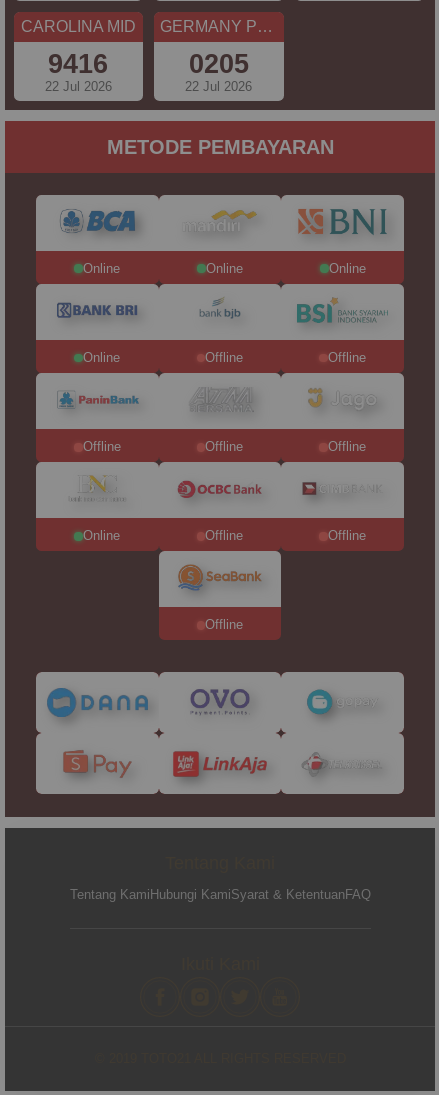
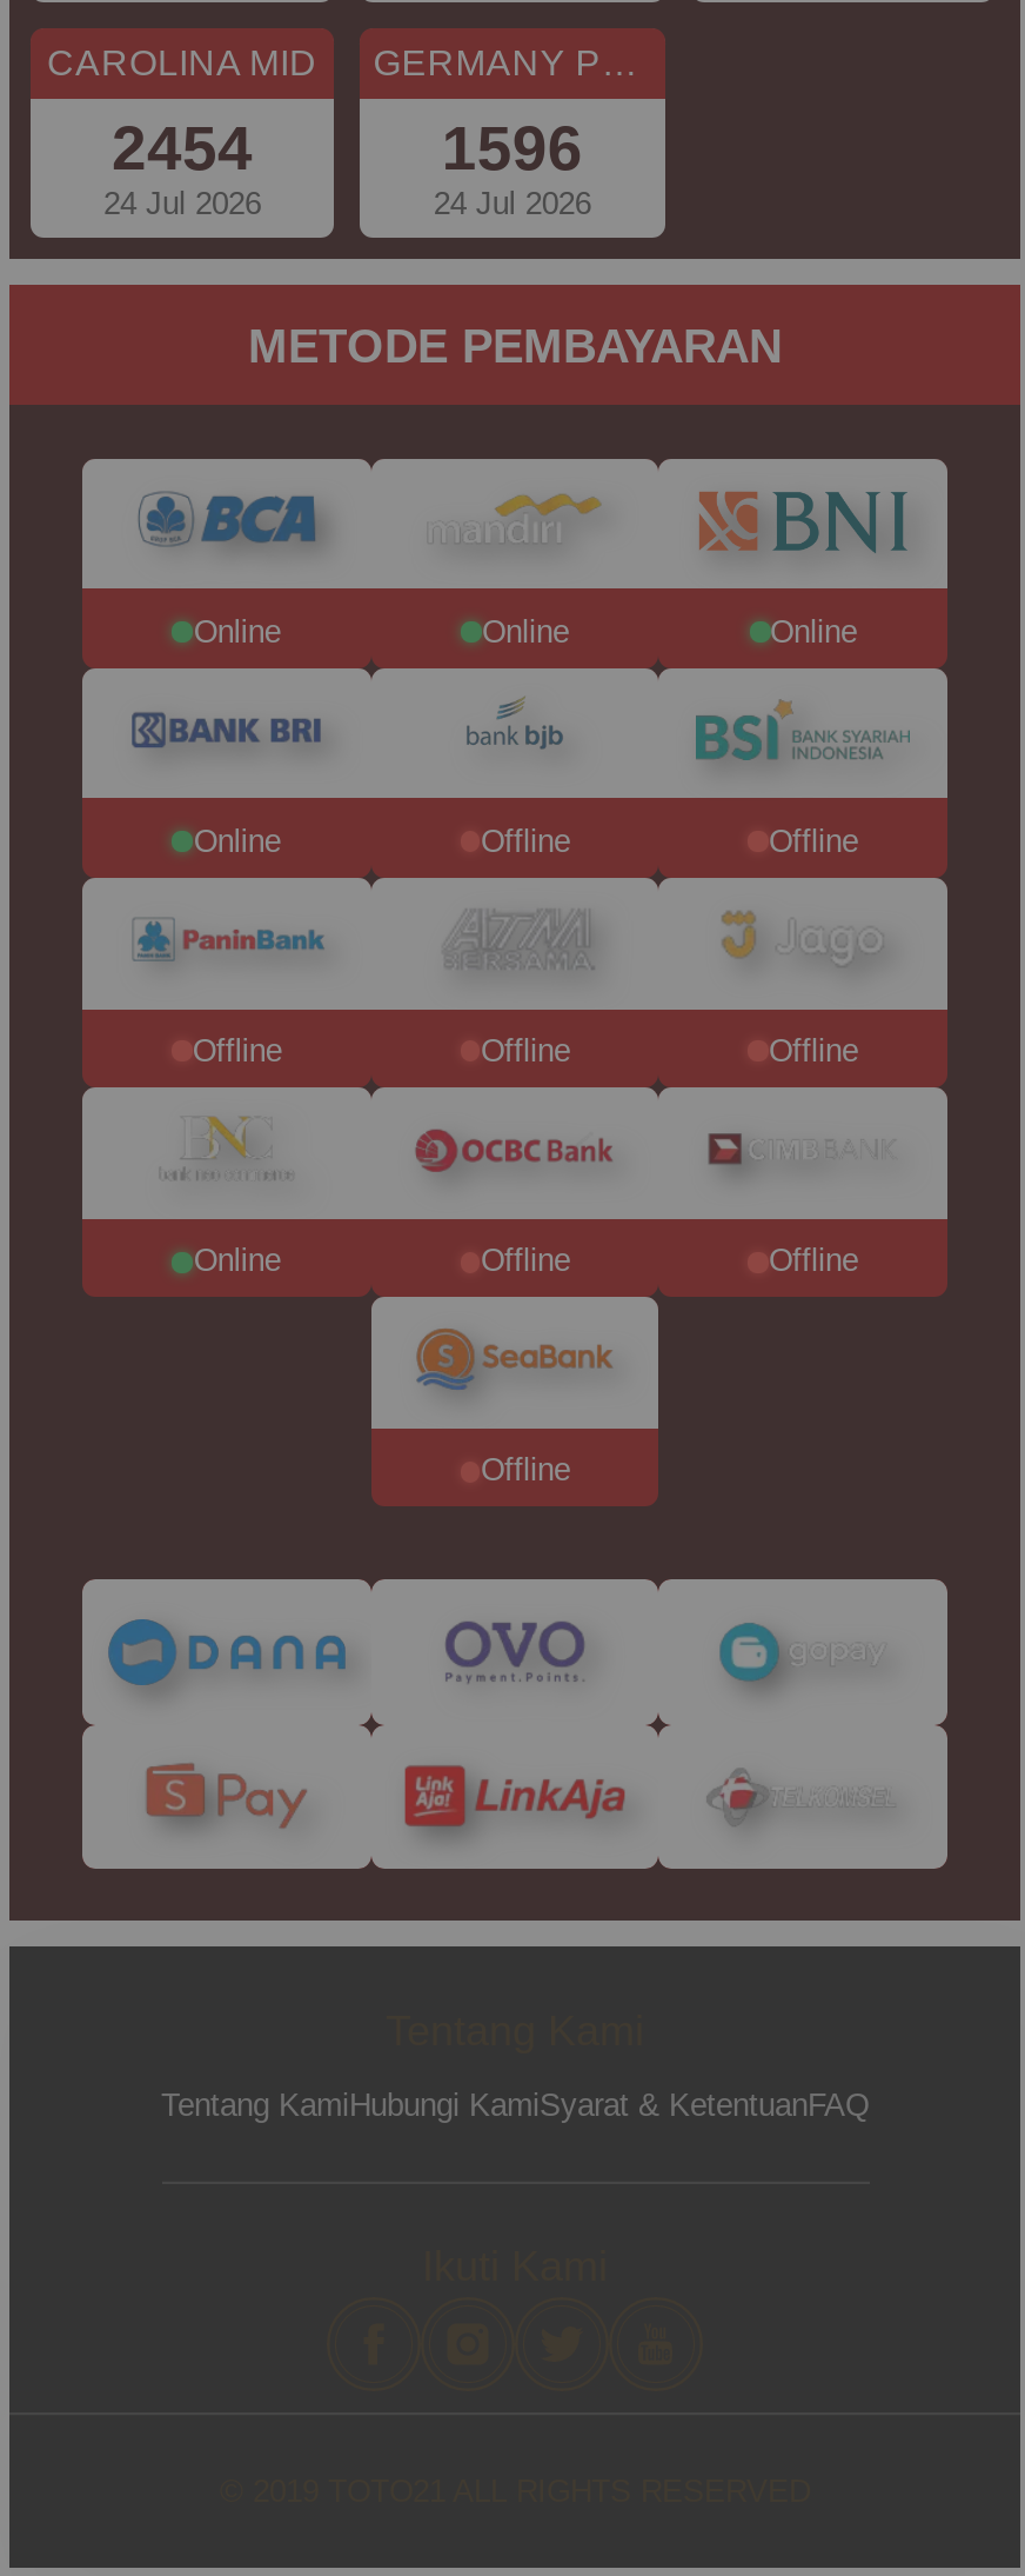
- 9416
+ 2454

- 0205
+ 1596

- 22 Jul 2026
+ 24 Jul 2026

- 22 Jul 2026
+ 24 Jul 2026
